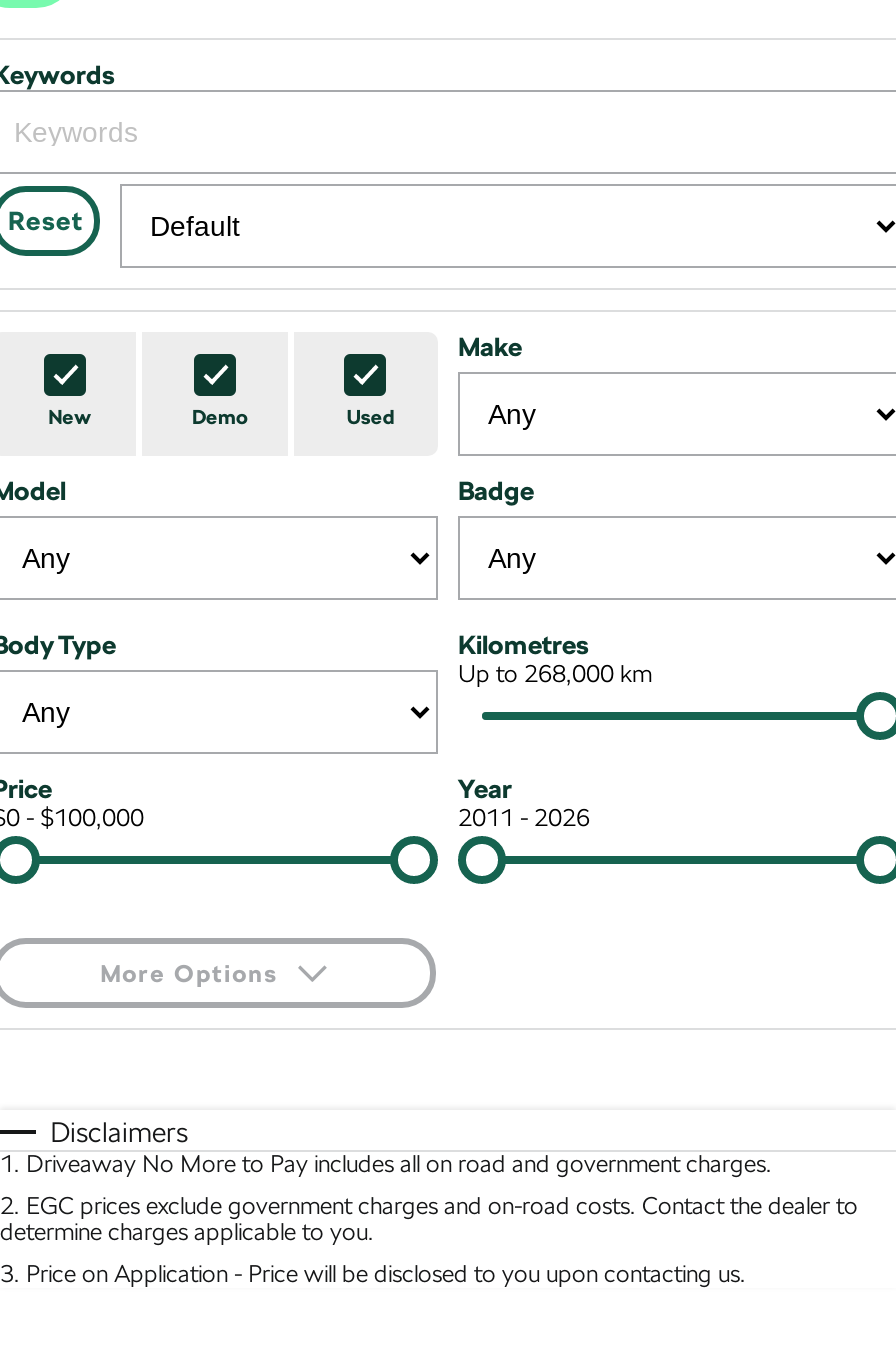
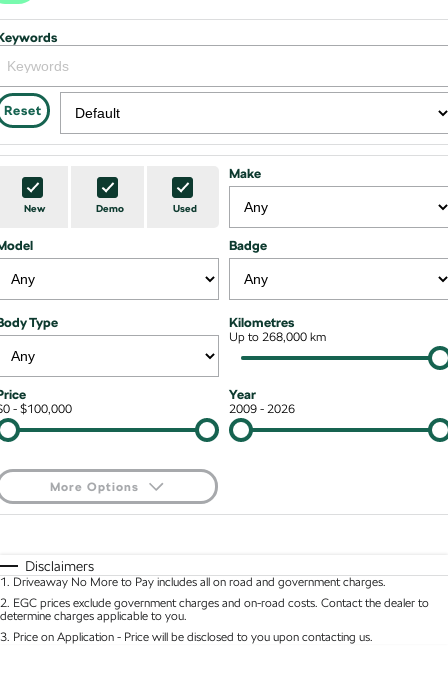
- 2011 - 2026
+ 2009 - 2026
